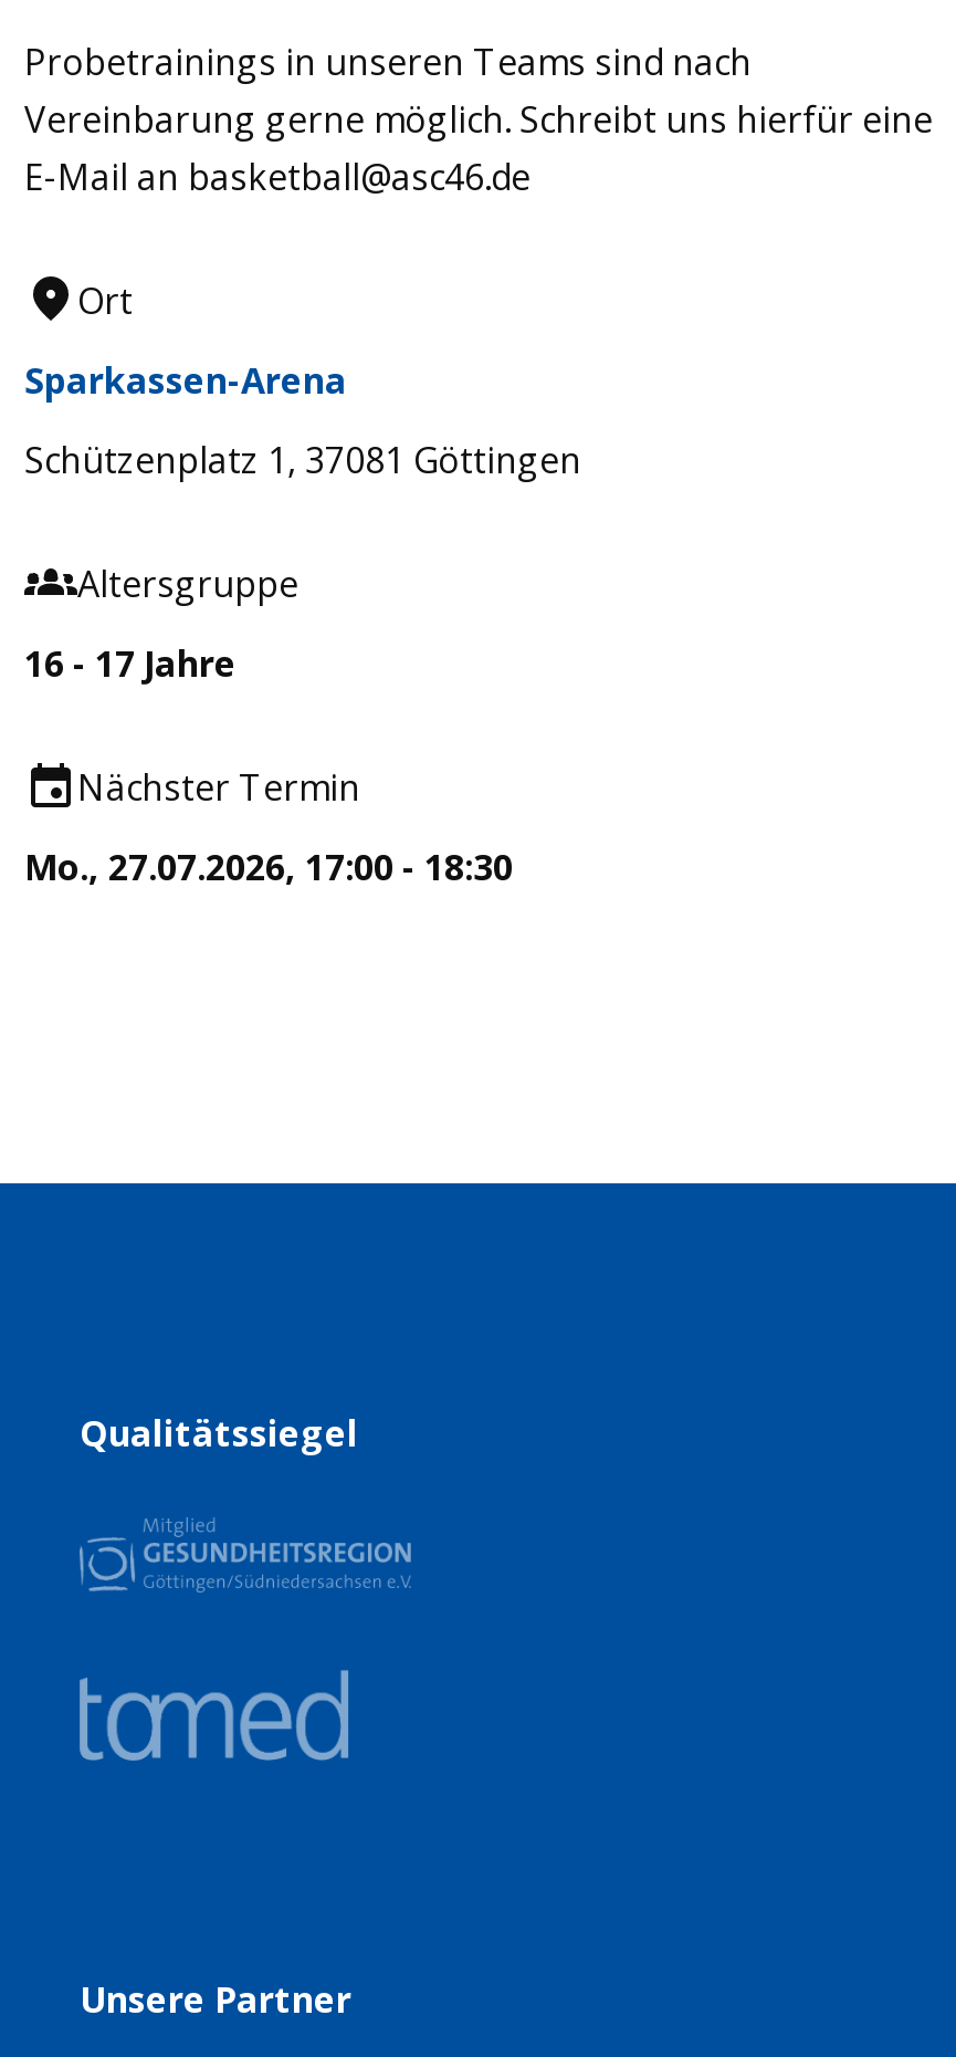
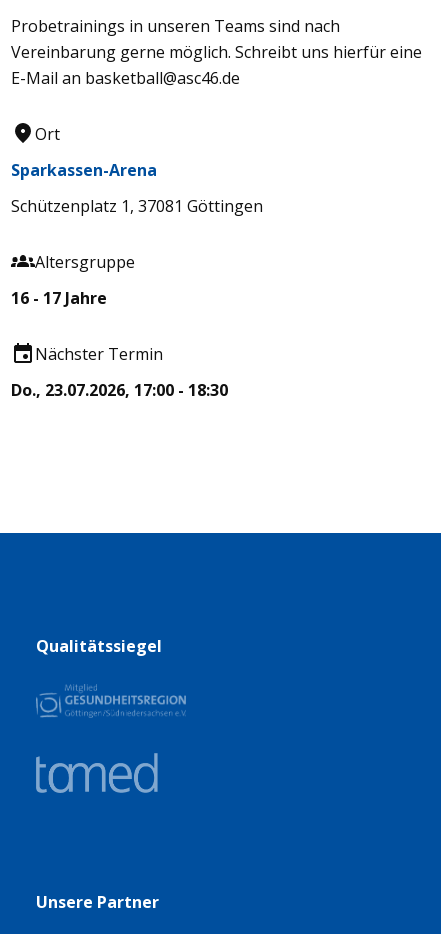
- Mo., 27.07.2026, 17:00 - 18:30
+ Do., 23.07.2026, 17:00 - 18:30
